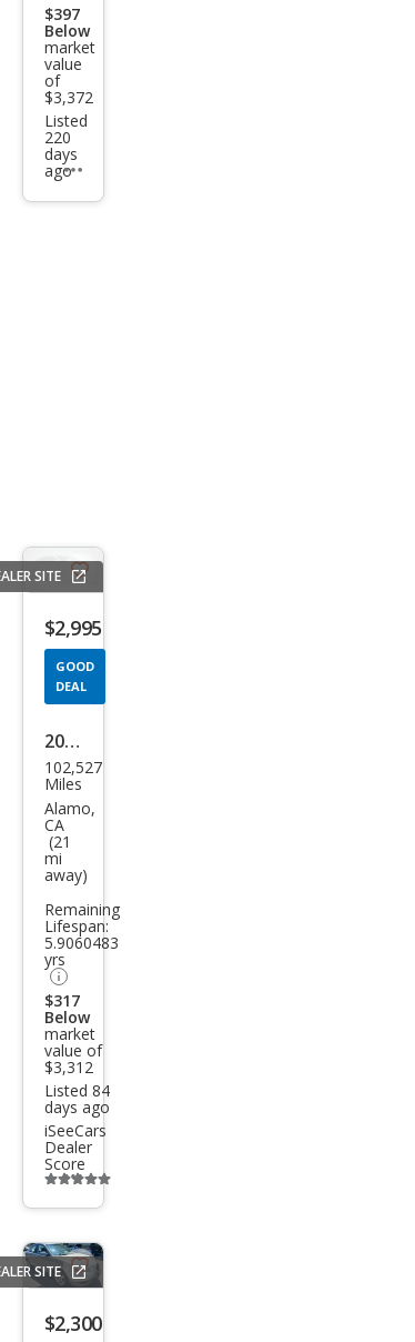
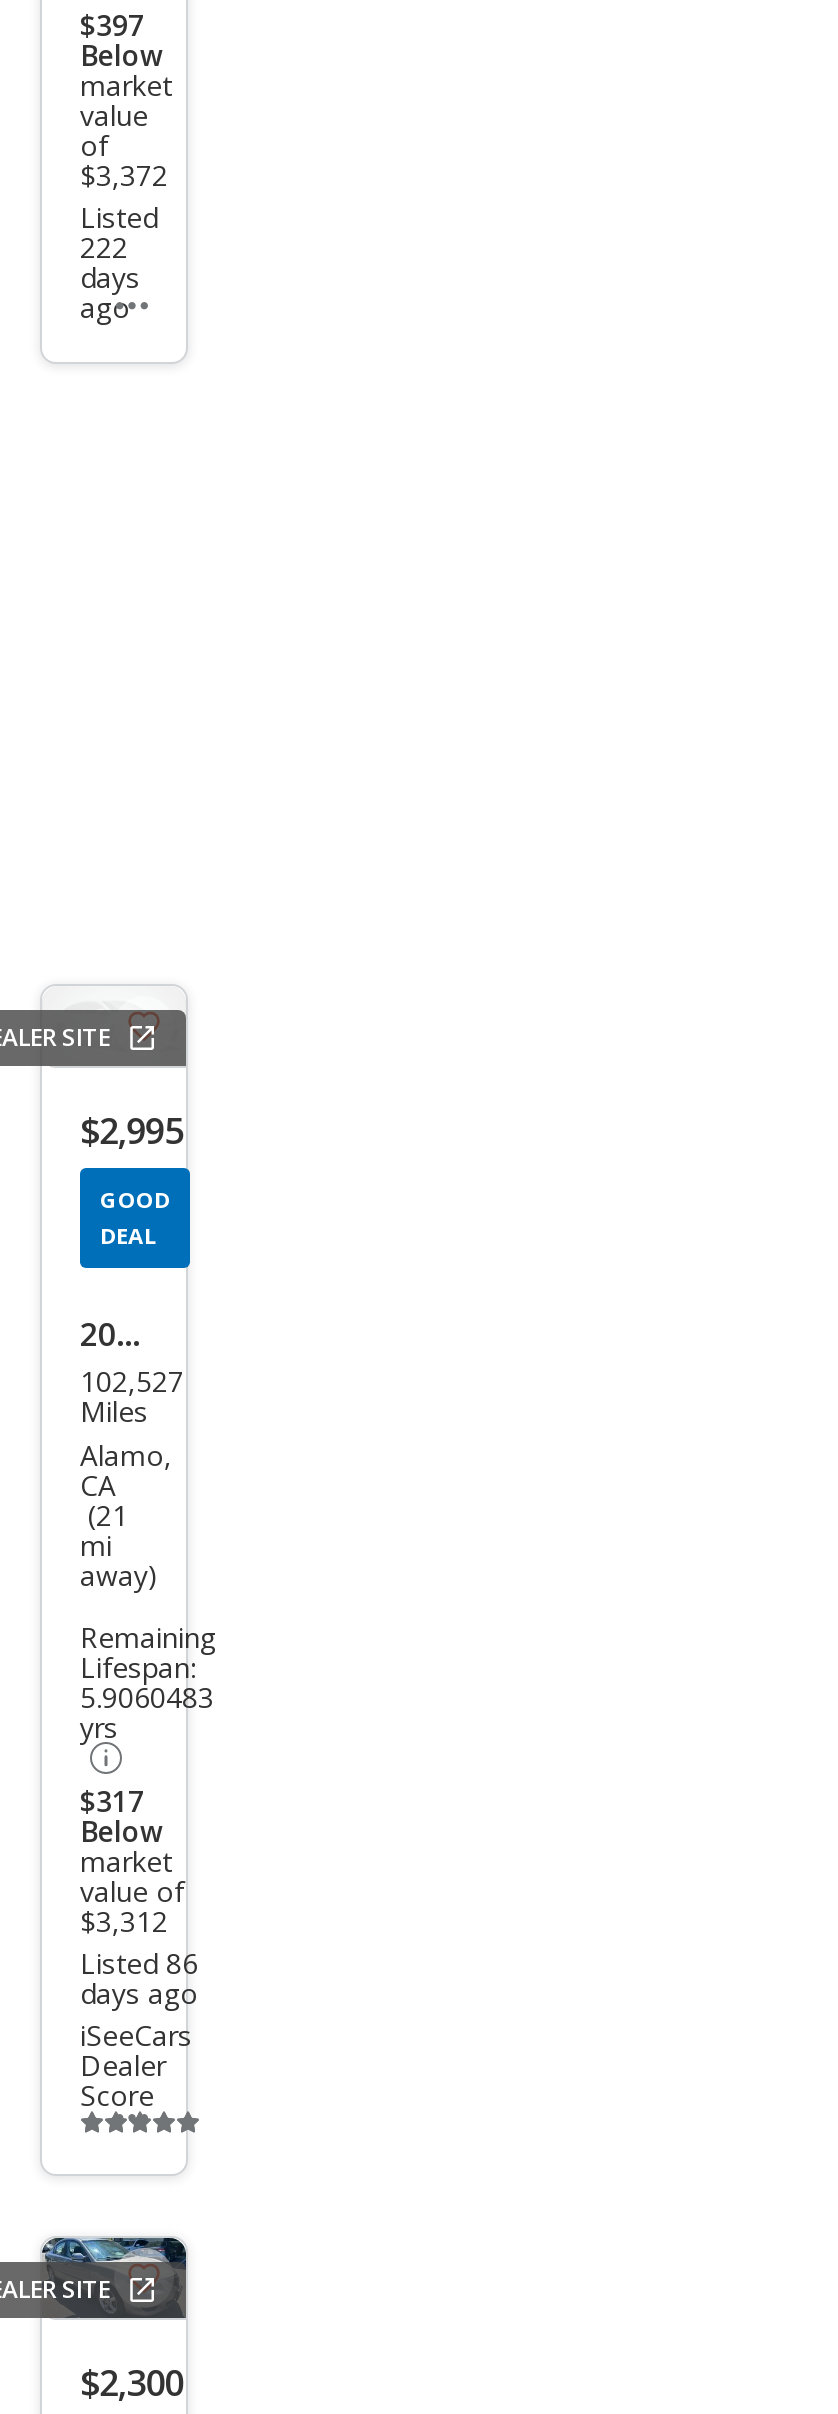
- 220
+ 222

- Listed 84
+ Listed 86
